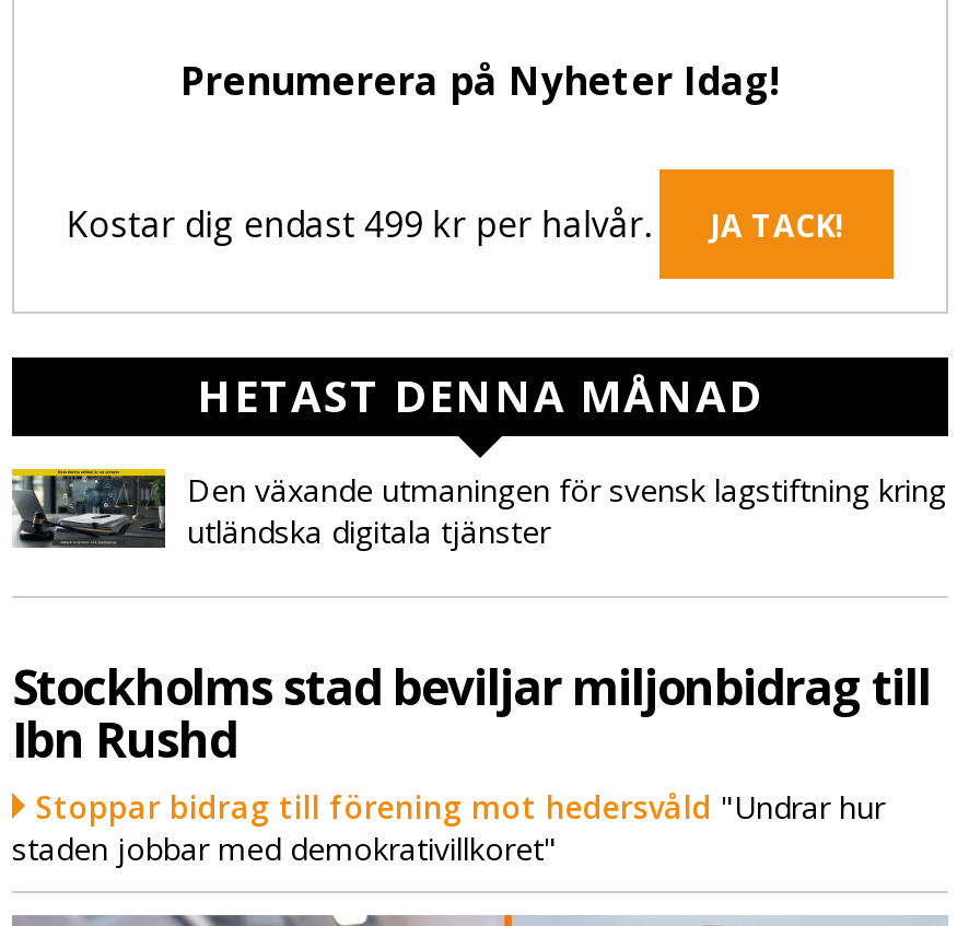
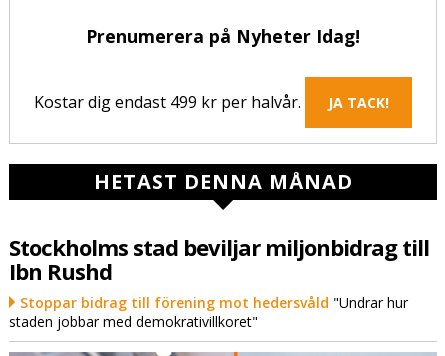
- [image]
- Den växande utmaningen för svensk lagstiftning kring
- utländska digitala tjänster
